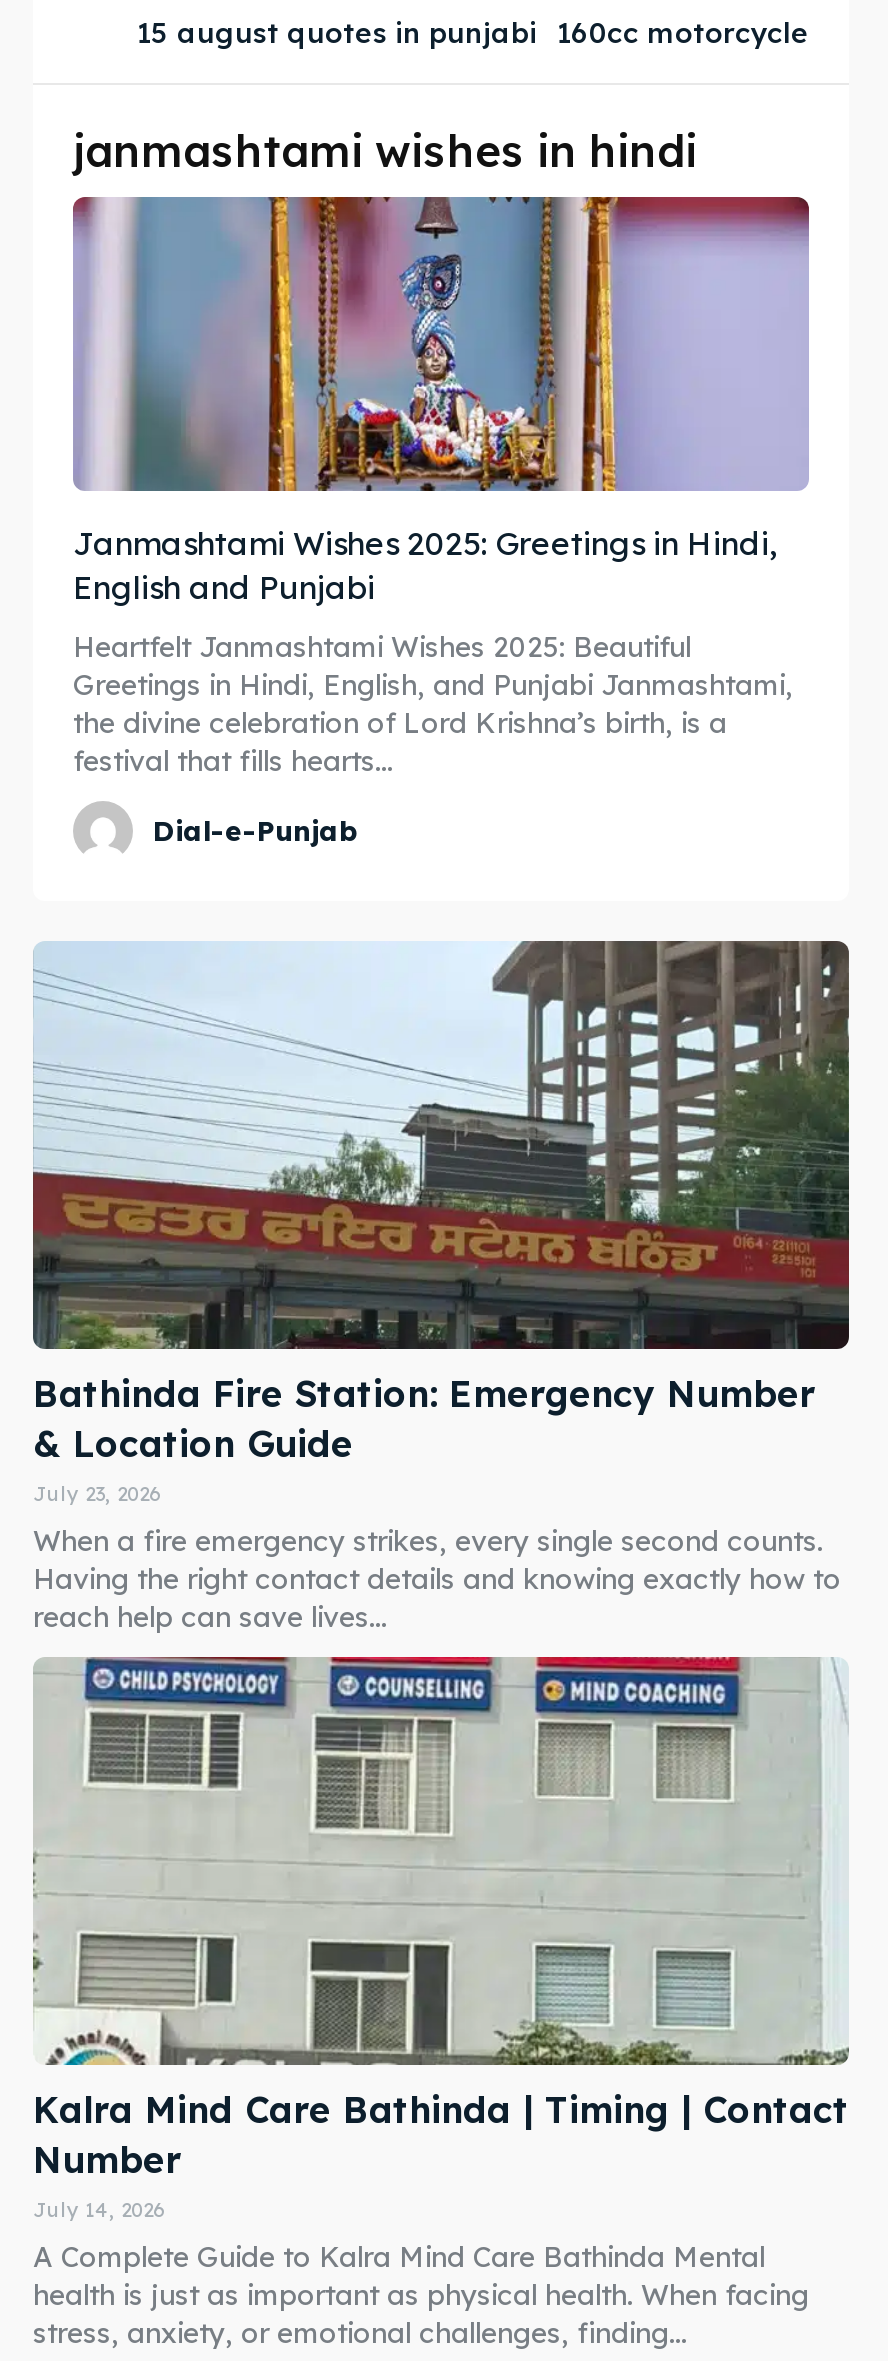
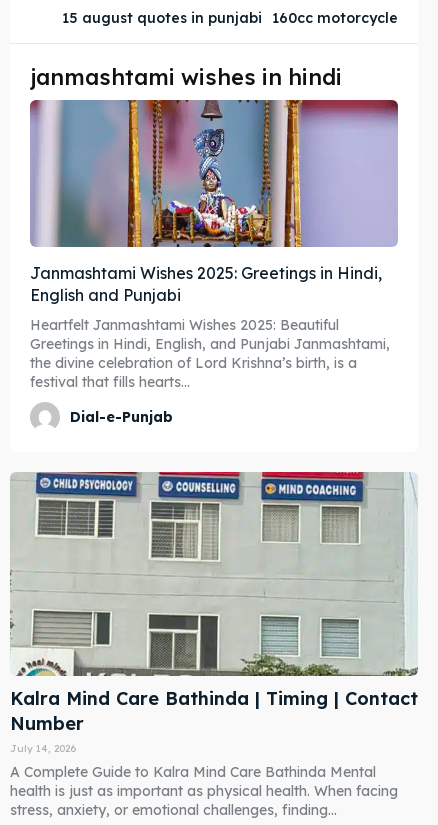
- [image]
- Bathinda Fire Station: Emergency Number
- & Location Guide
- July 23, 2026
- When a fire emergency strikes, every single second counts.
- Having the right contact details and knowing exactly how to
- reach help can save lives...
